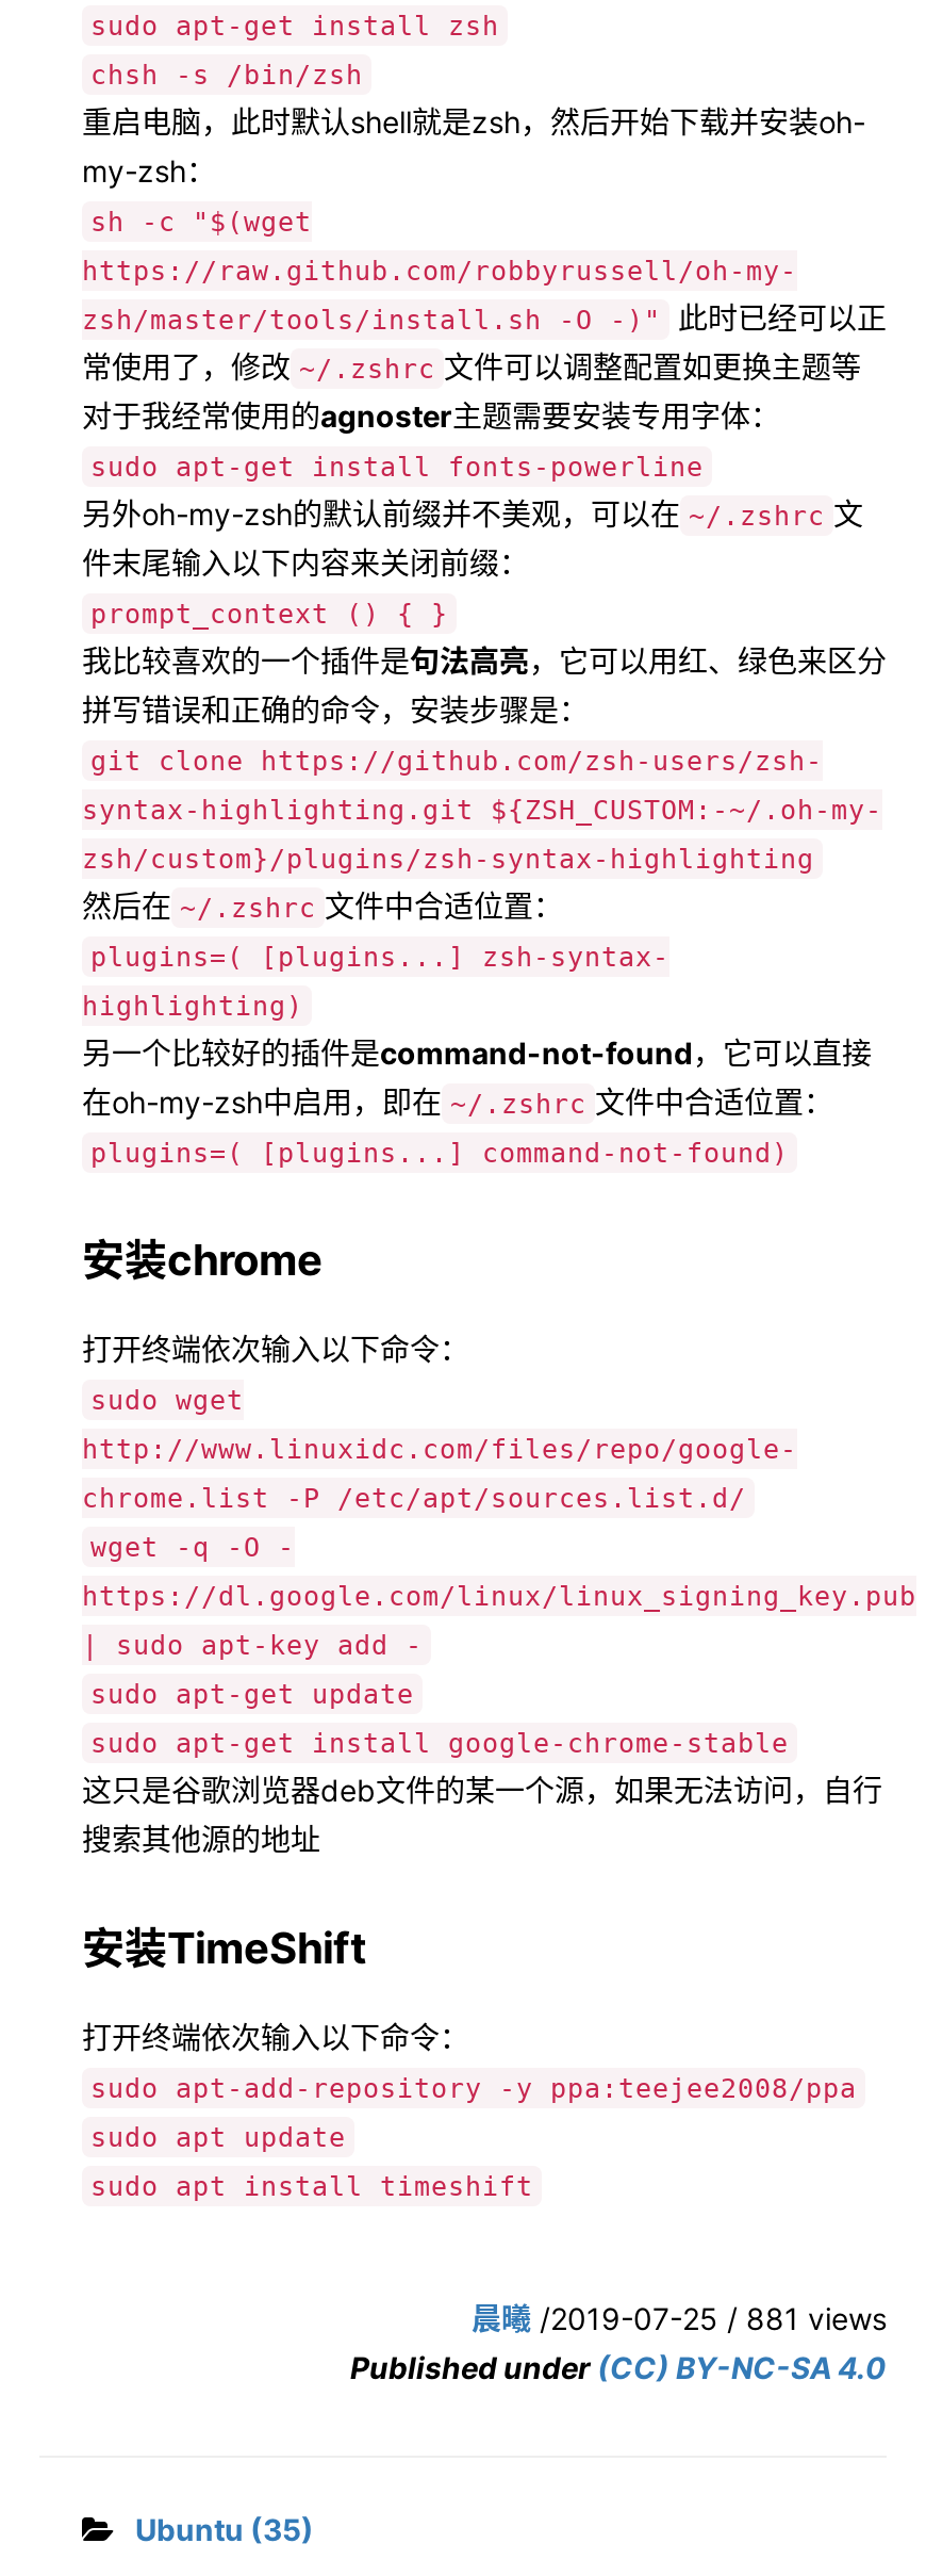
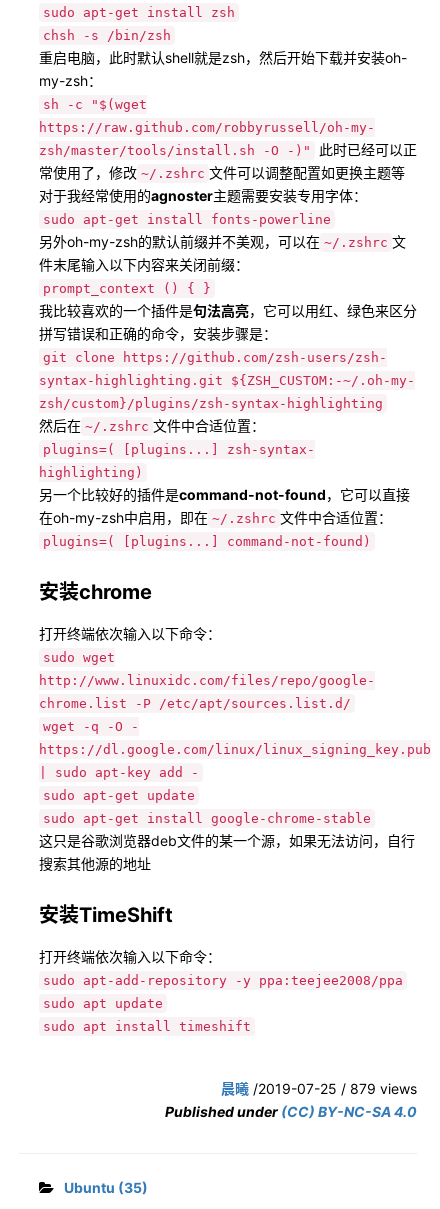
- 晨曦 / 2019-07-25 / 881 views
+ 晨曦 / 2019-07-25 / 879 views
